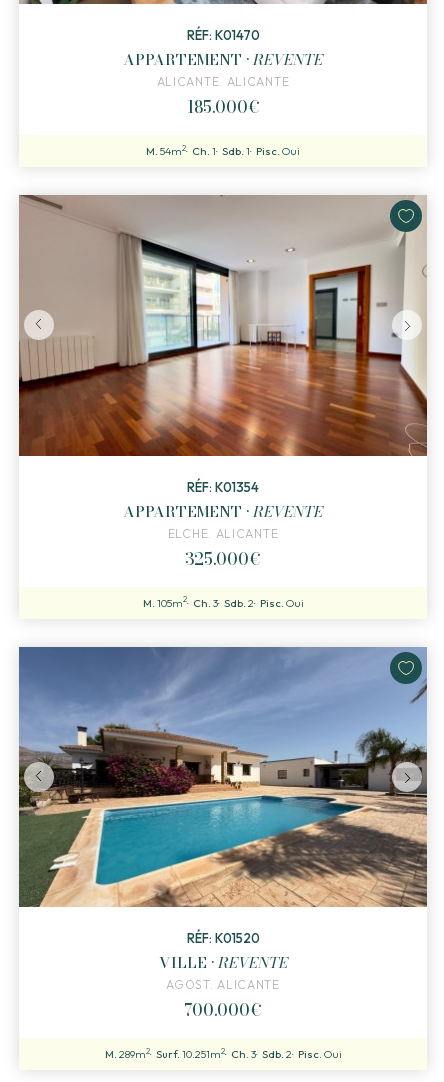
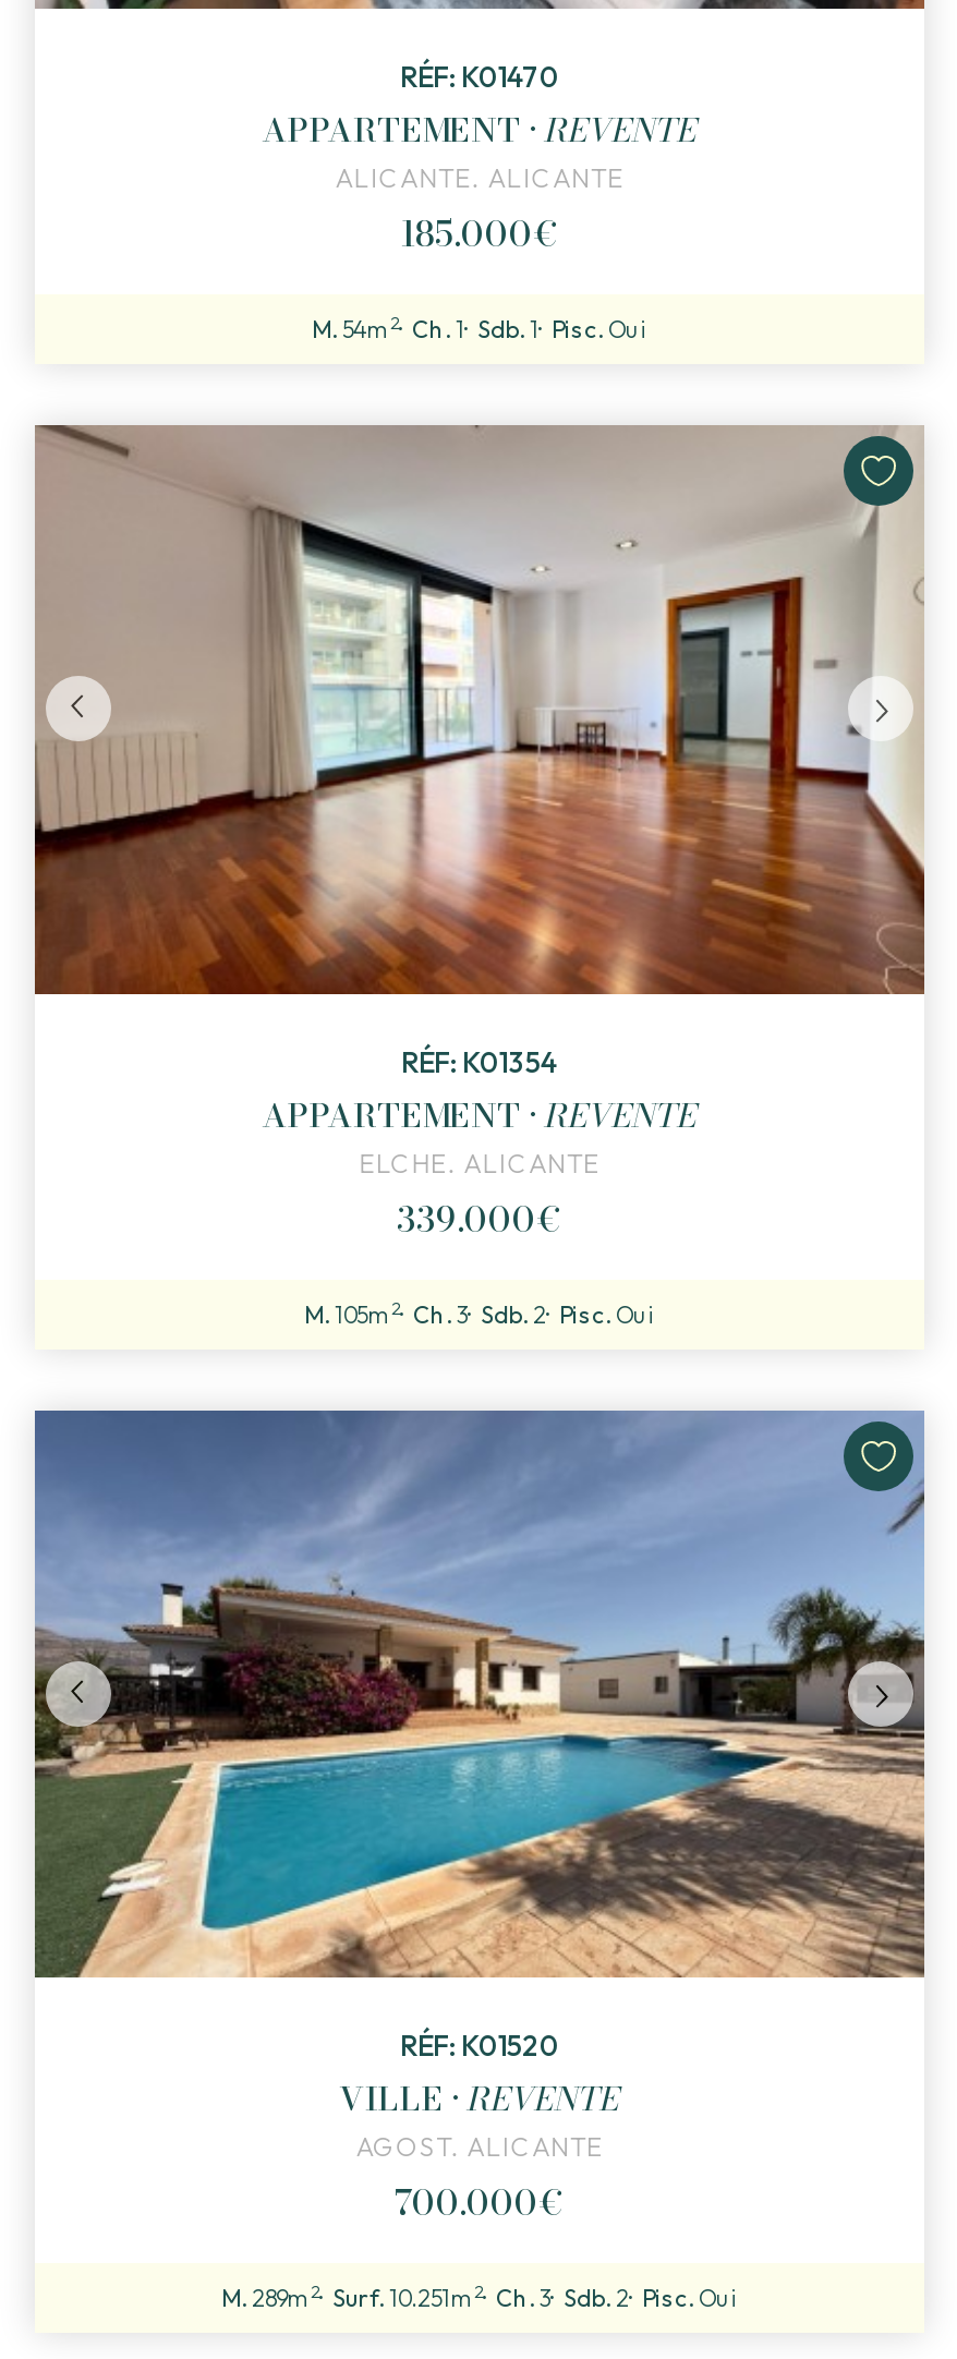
- 325.000€
+ 339.000€
